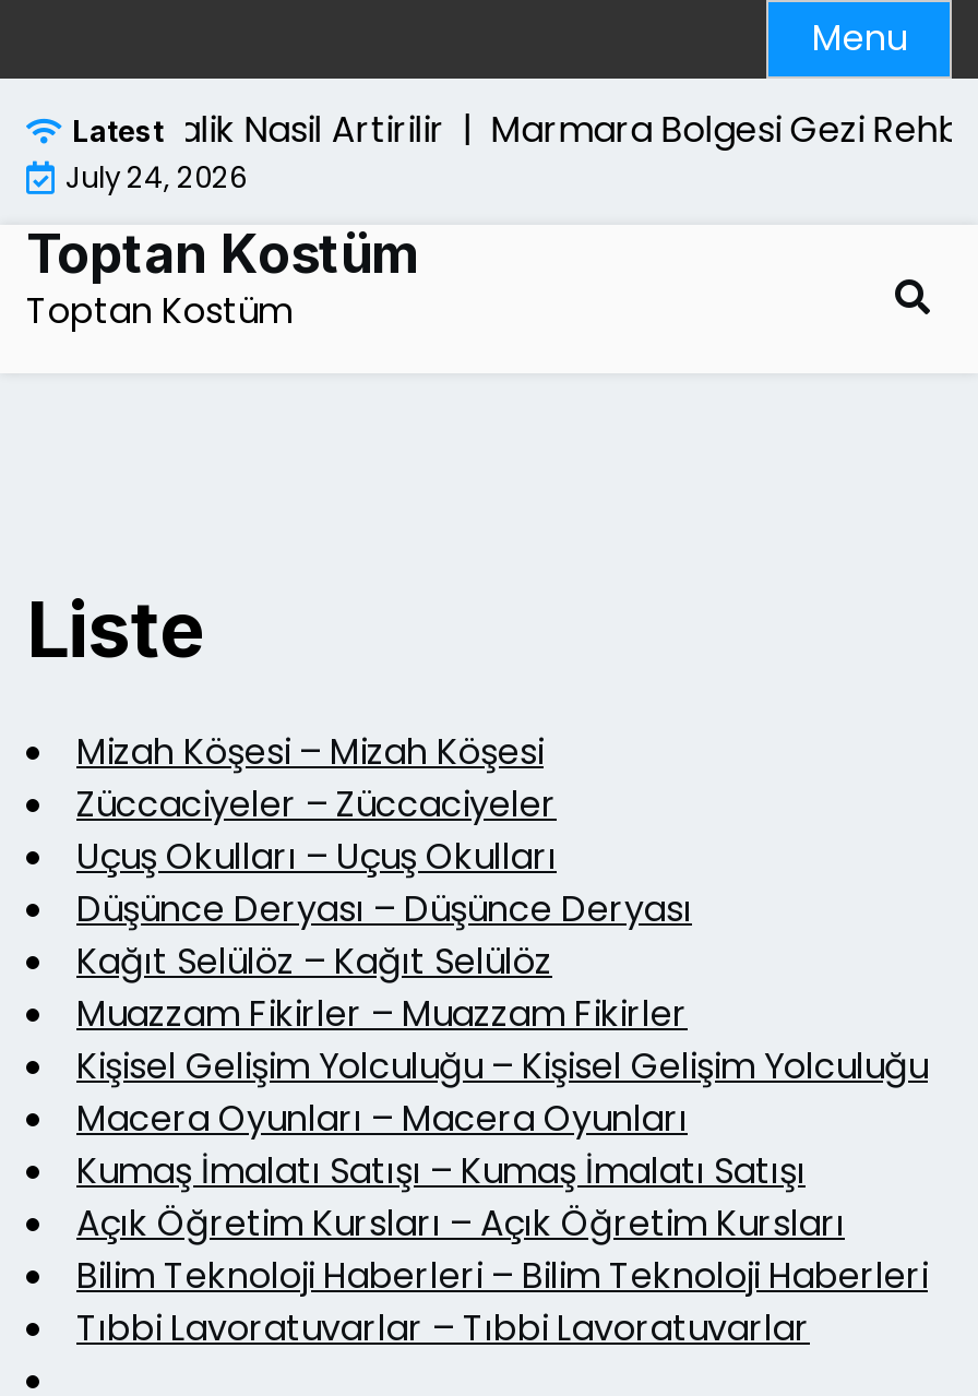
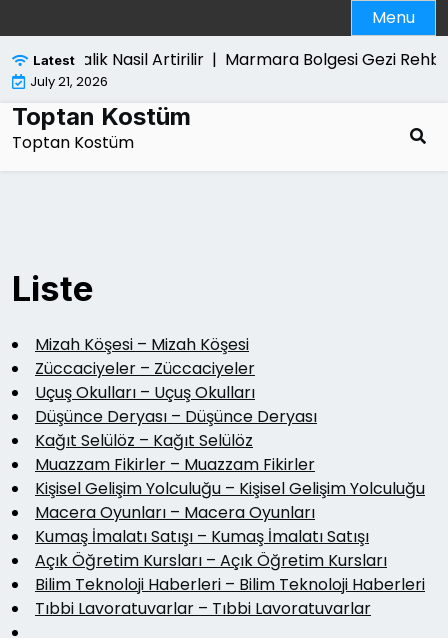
- July 24, 2026
+ July 21, 2026
